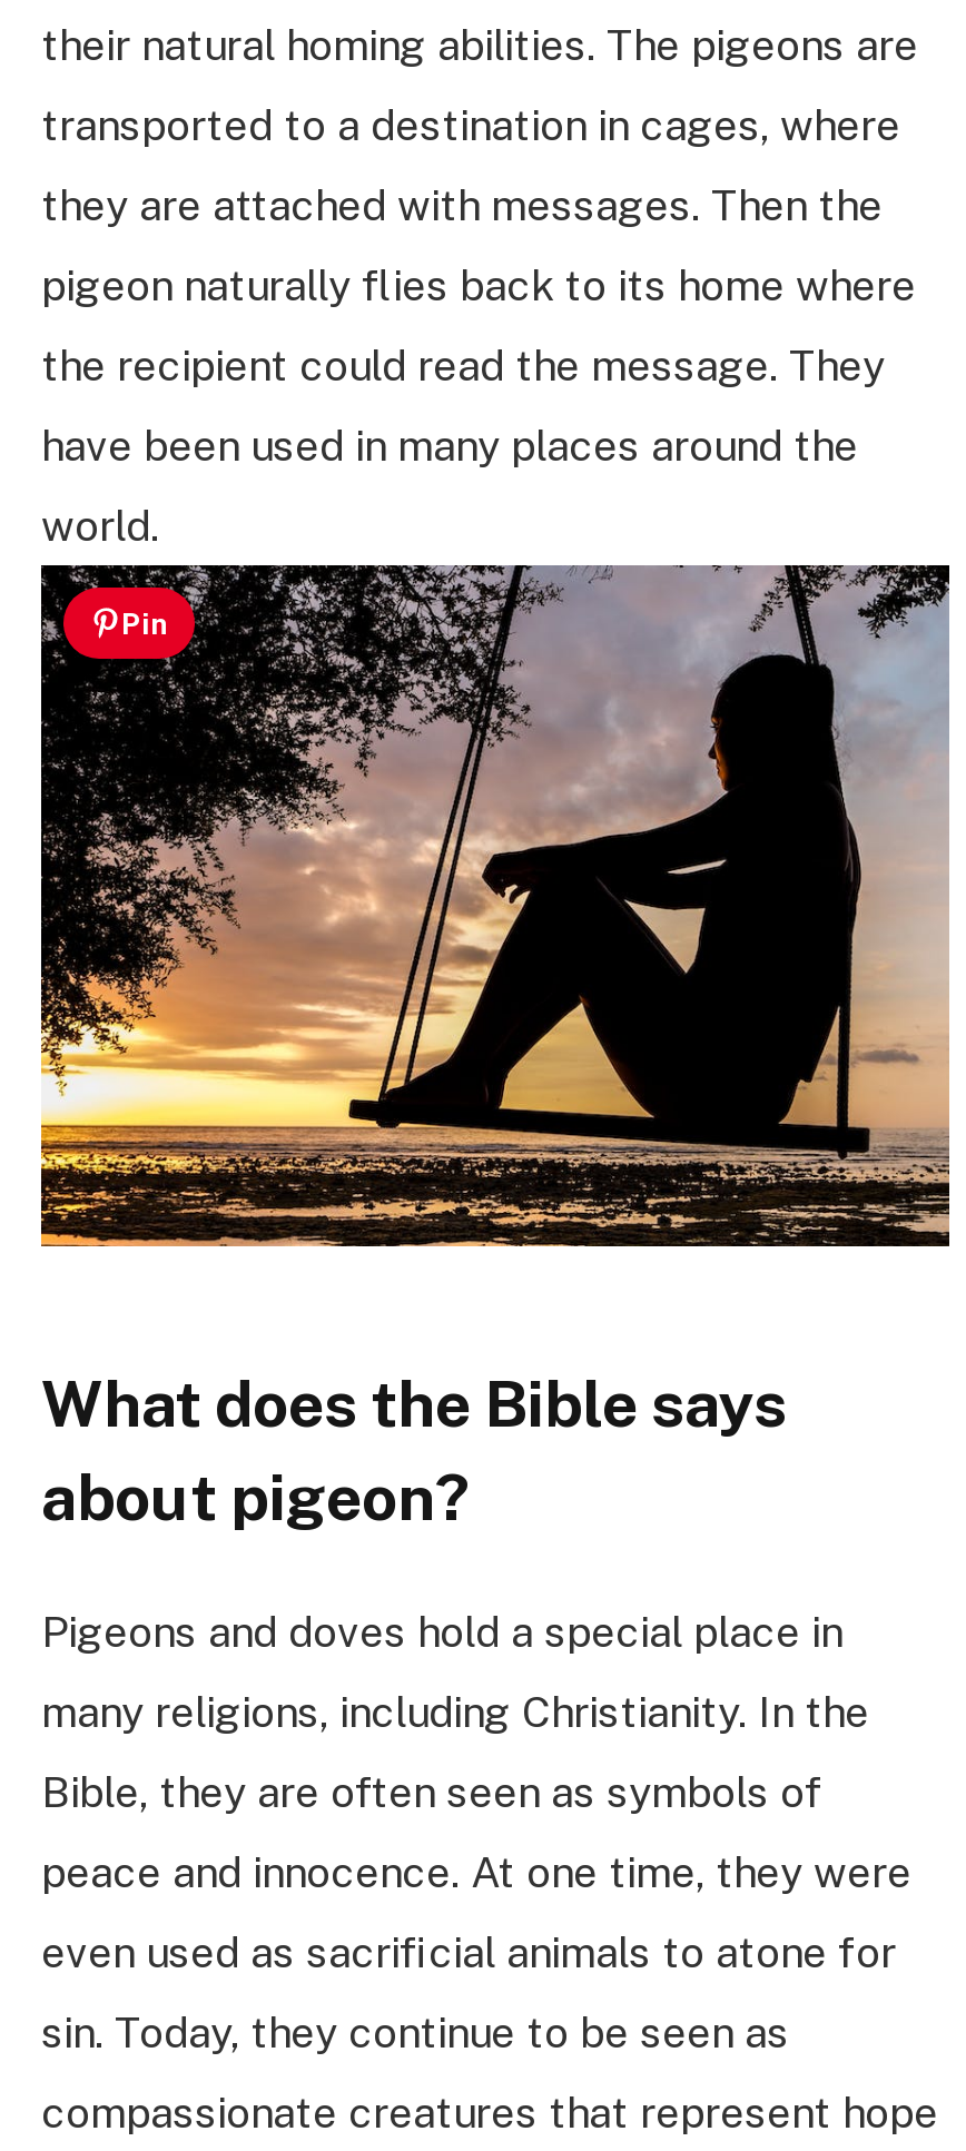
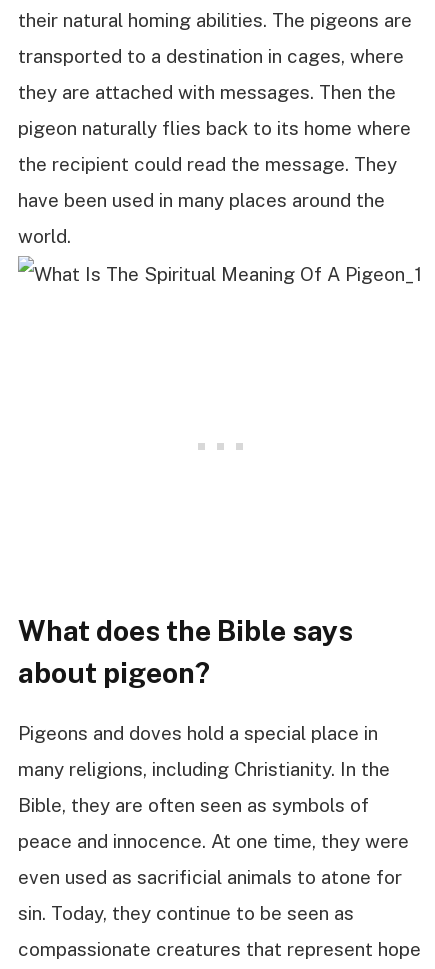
- [image]
- Pin
